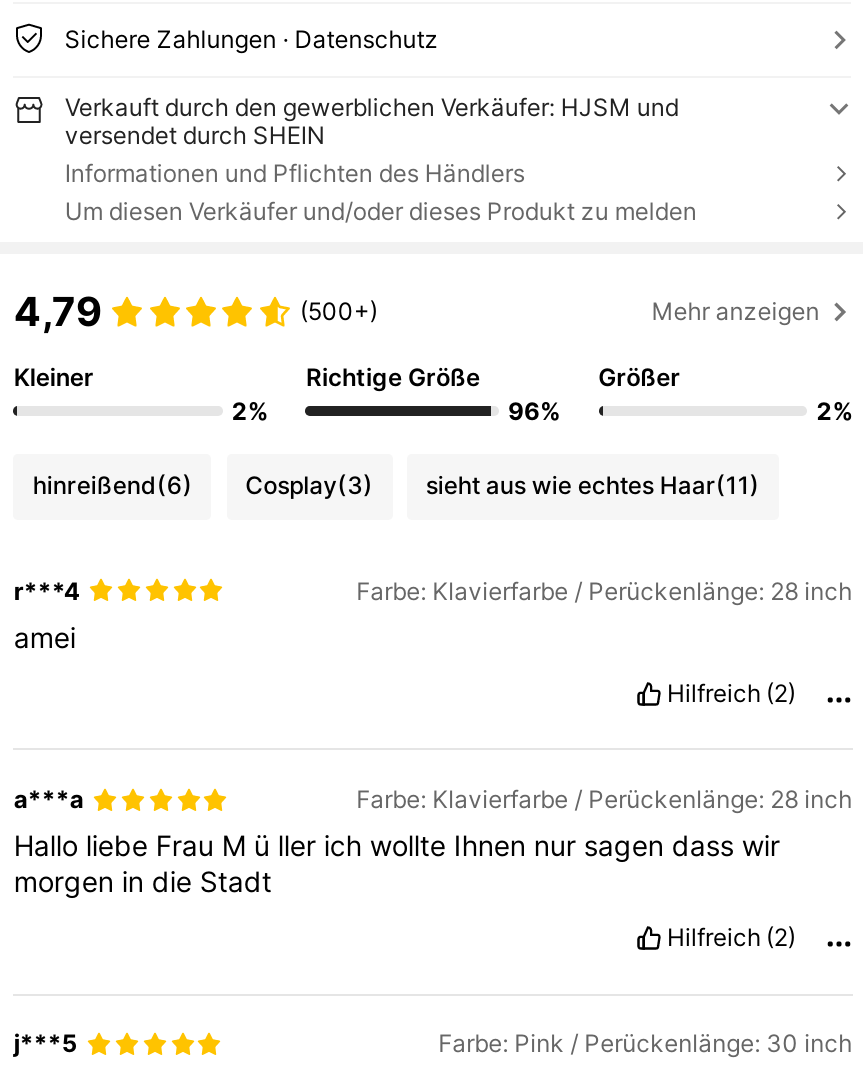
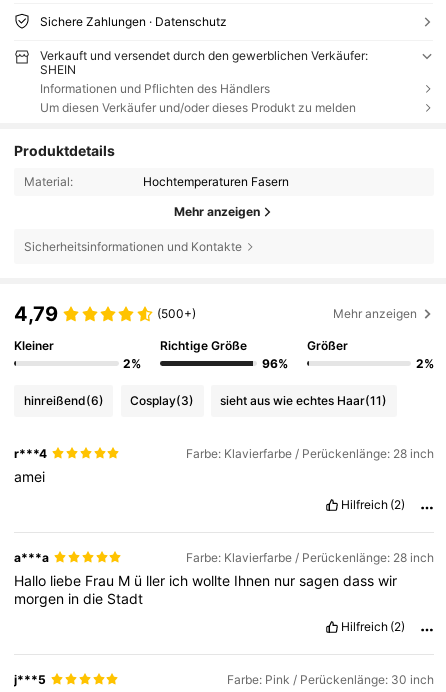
- Verkauft durch den gewerblichen Verkäufer: HJSM und
- versendet durch SHEIN
+ Verkauft und versendet durch den gewerblichen Verkäufer:
+ SHEIN

+ Produktdetails
+ Material:
+ Hochtemperaturen Fasern
+ Mehr anzeigen
+ Sicherheitsinformationen und Kontakte
